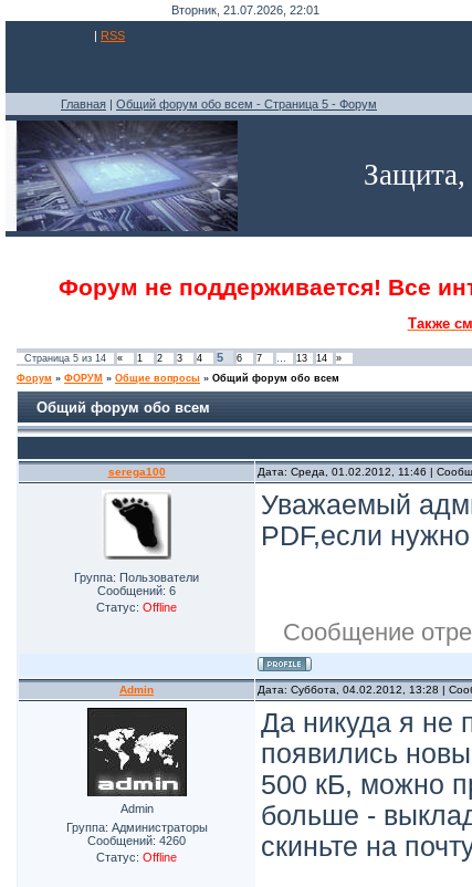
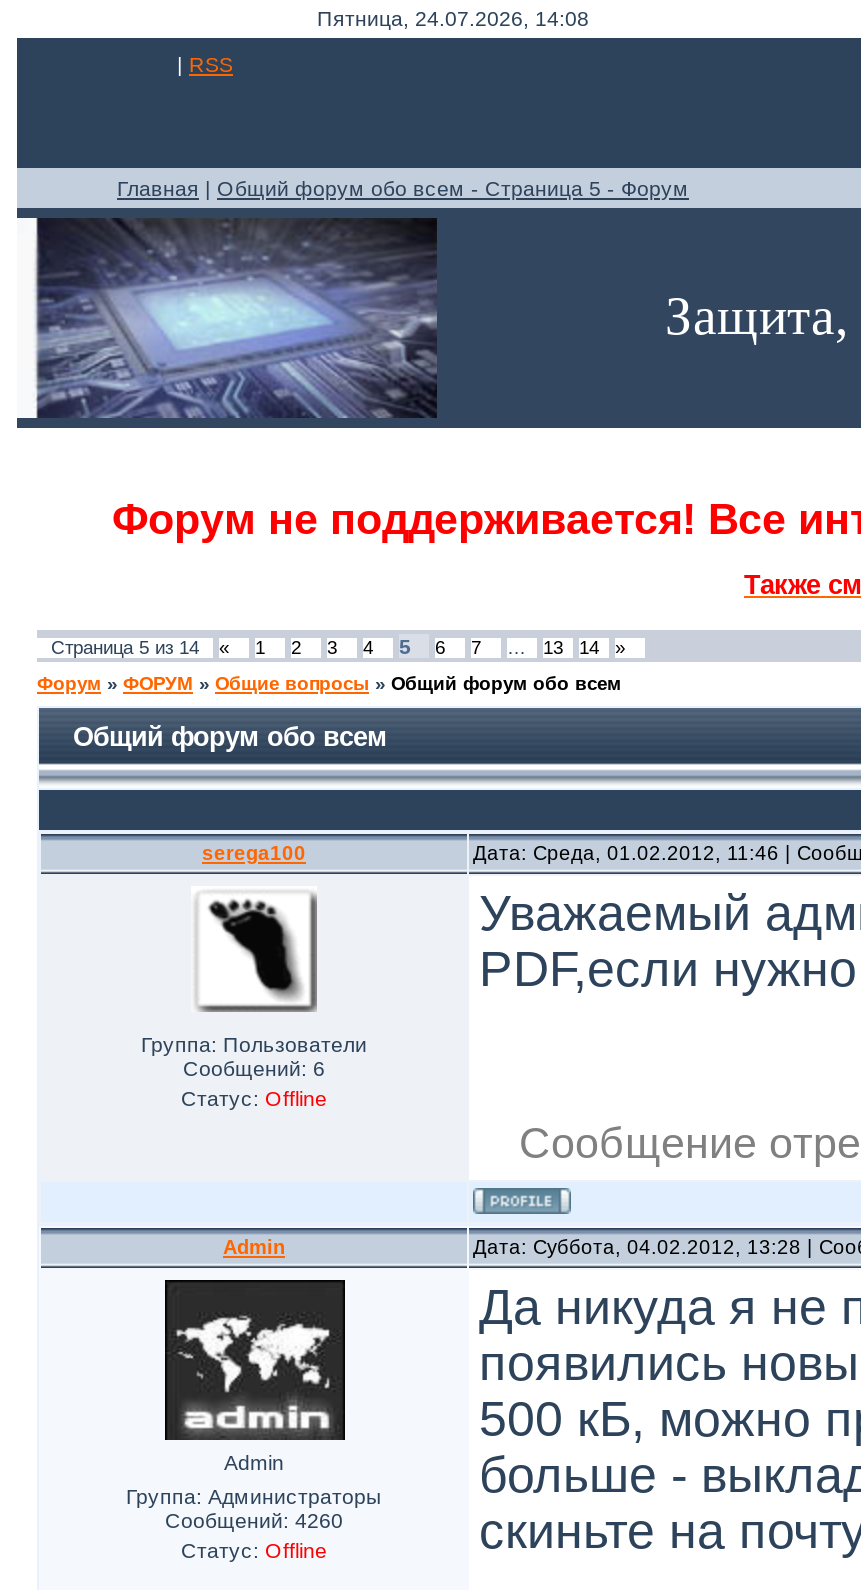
- Вторник, 21.07.2026, 22:01
+ Пятница, 24.07.2026, 14:08
